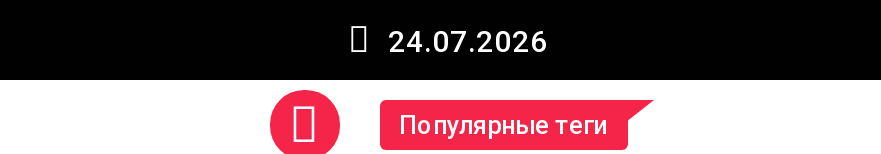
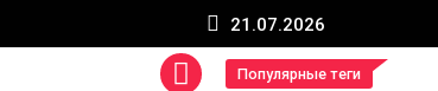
- 24.07.2026
+ 21.07.2026
